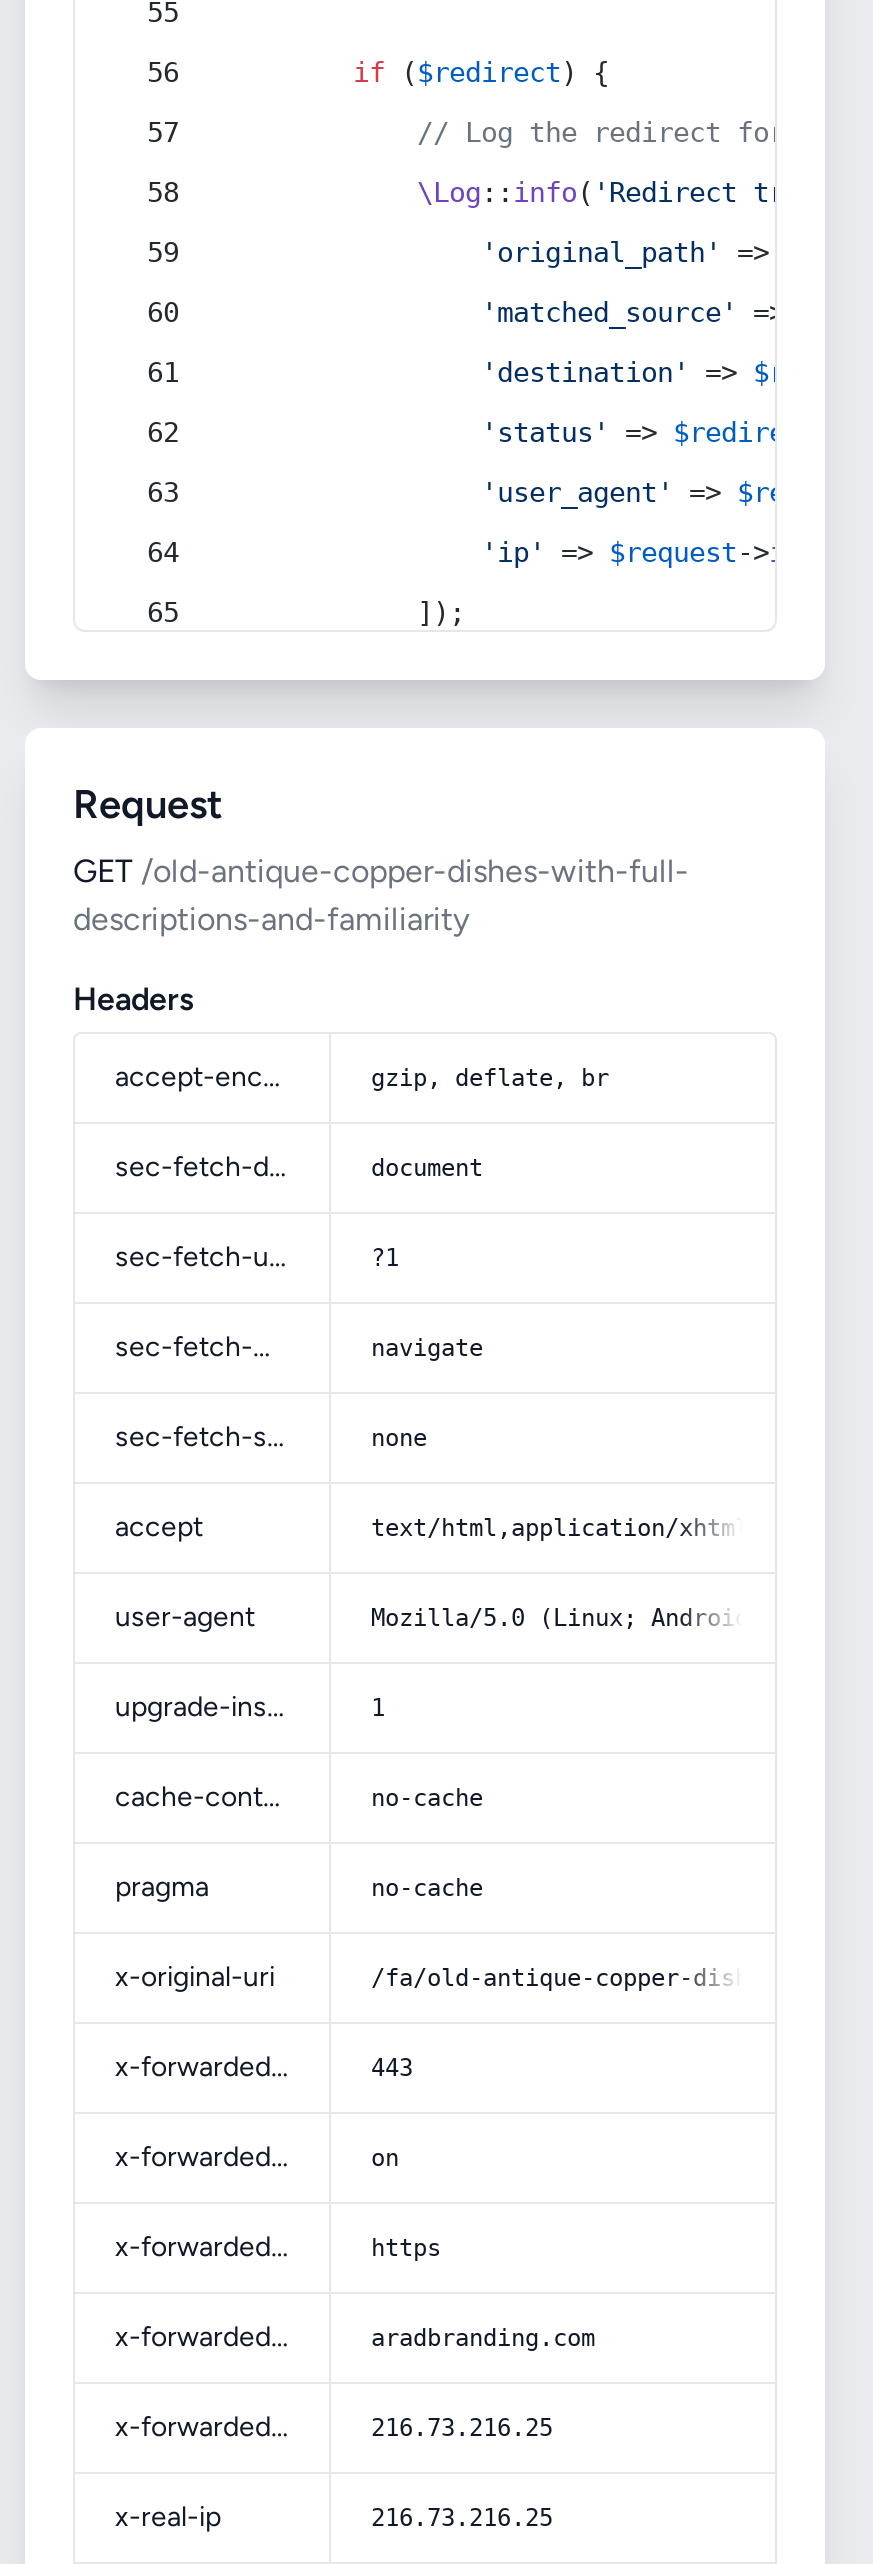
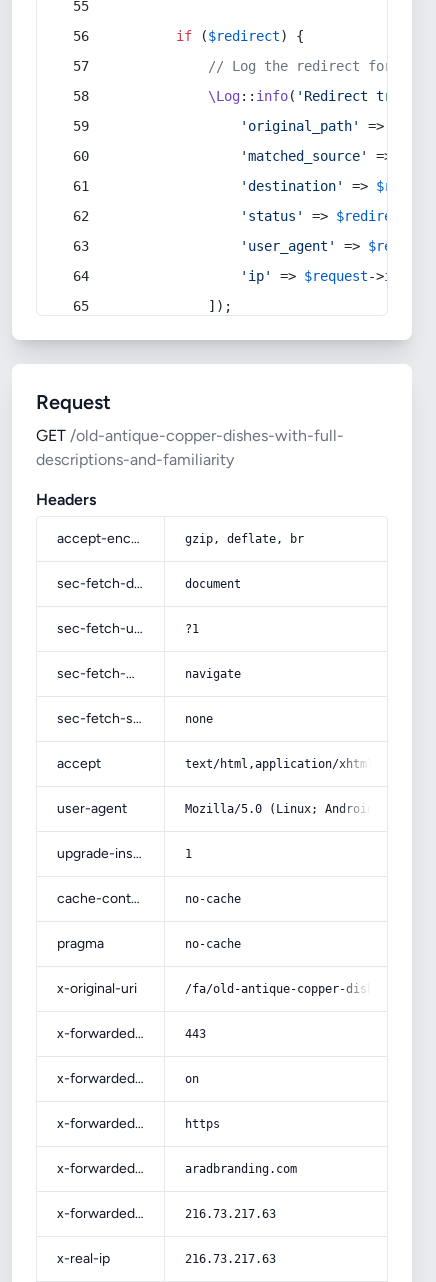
- 216.73.216.25
+ 216.73.217.63

- 216.73.216.25
+ 216.73.217.63
